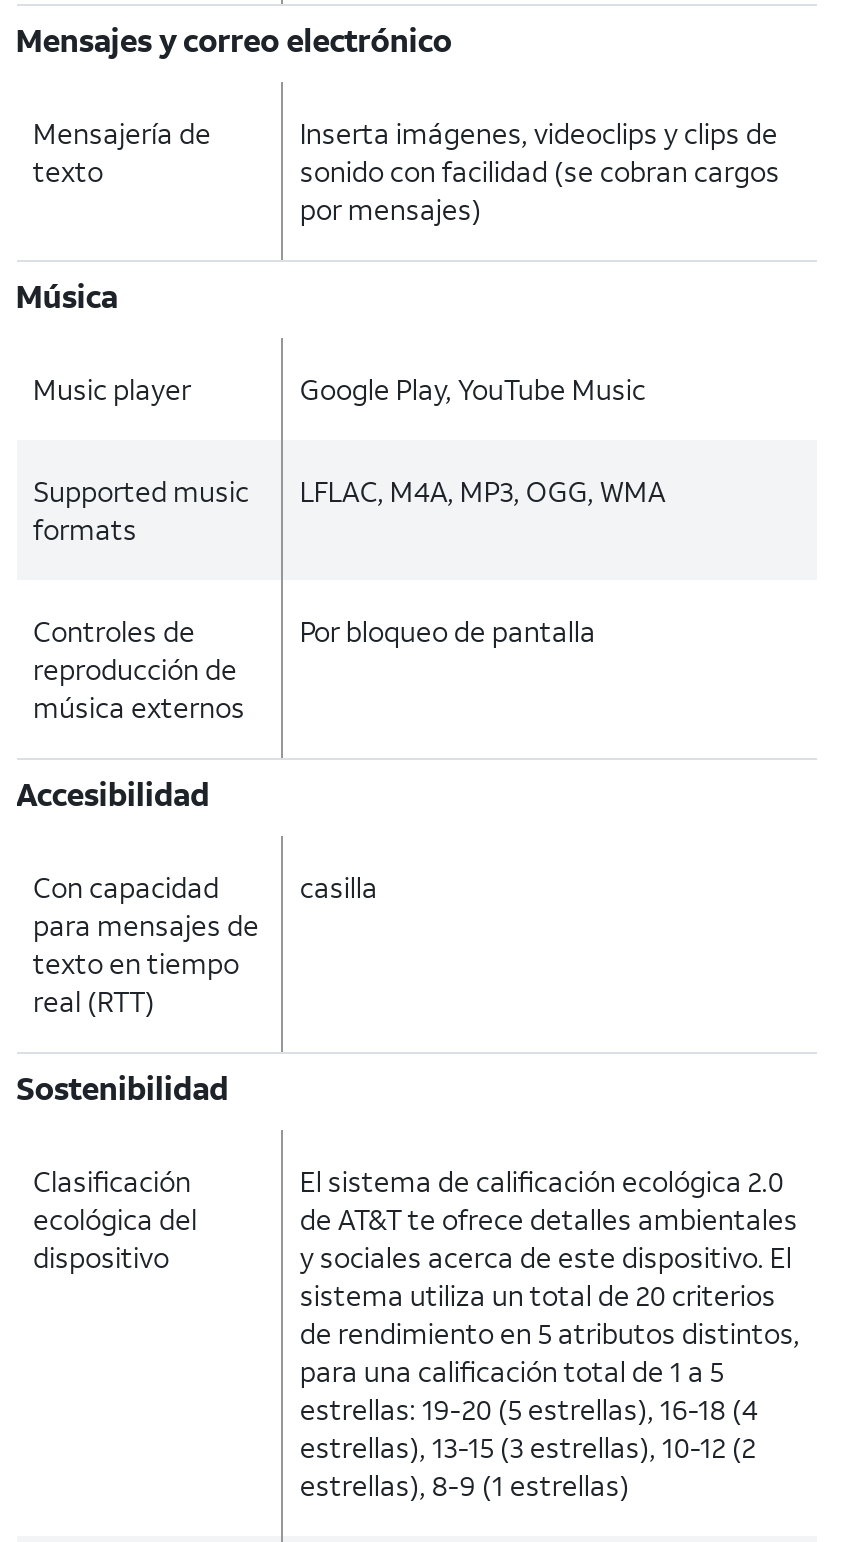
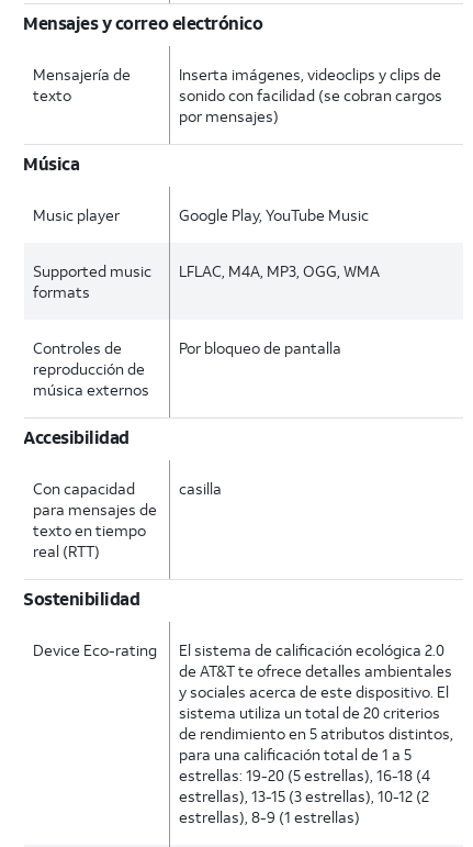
- Clasificación
- ecológica del
- dispositivo
+ Device Eco-rating
